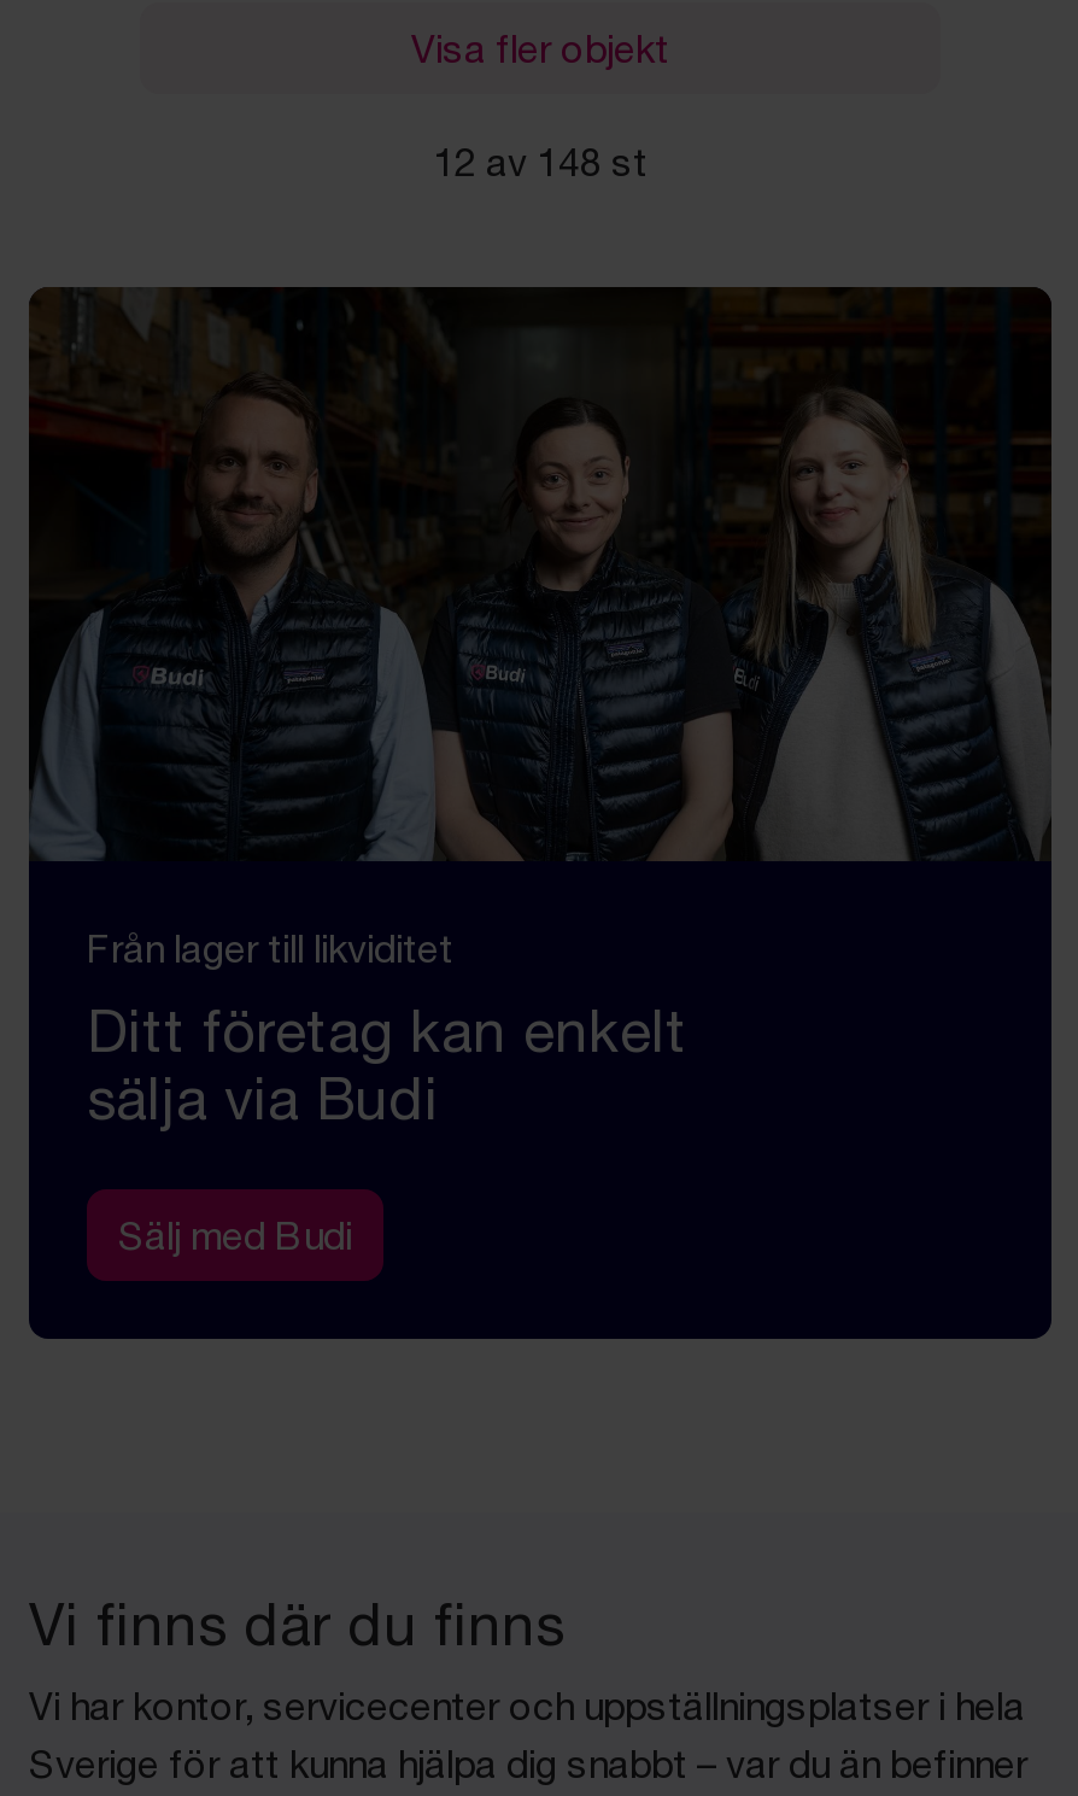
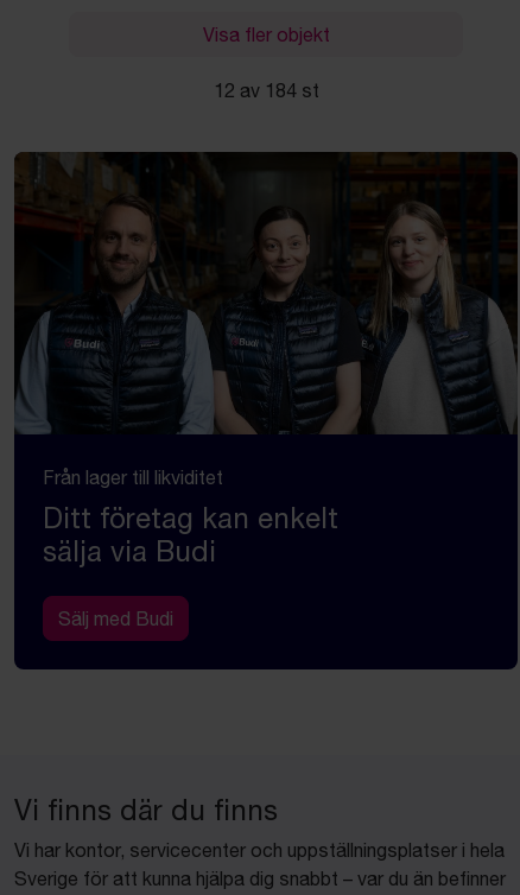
- 12 av 148 st
+ 12 av 184 st
